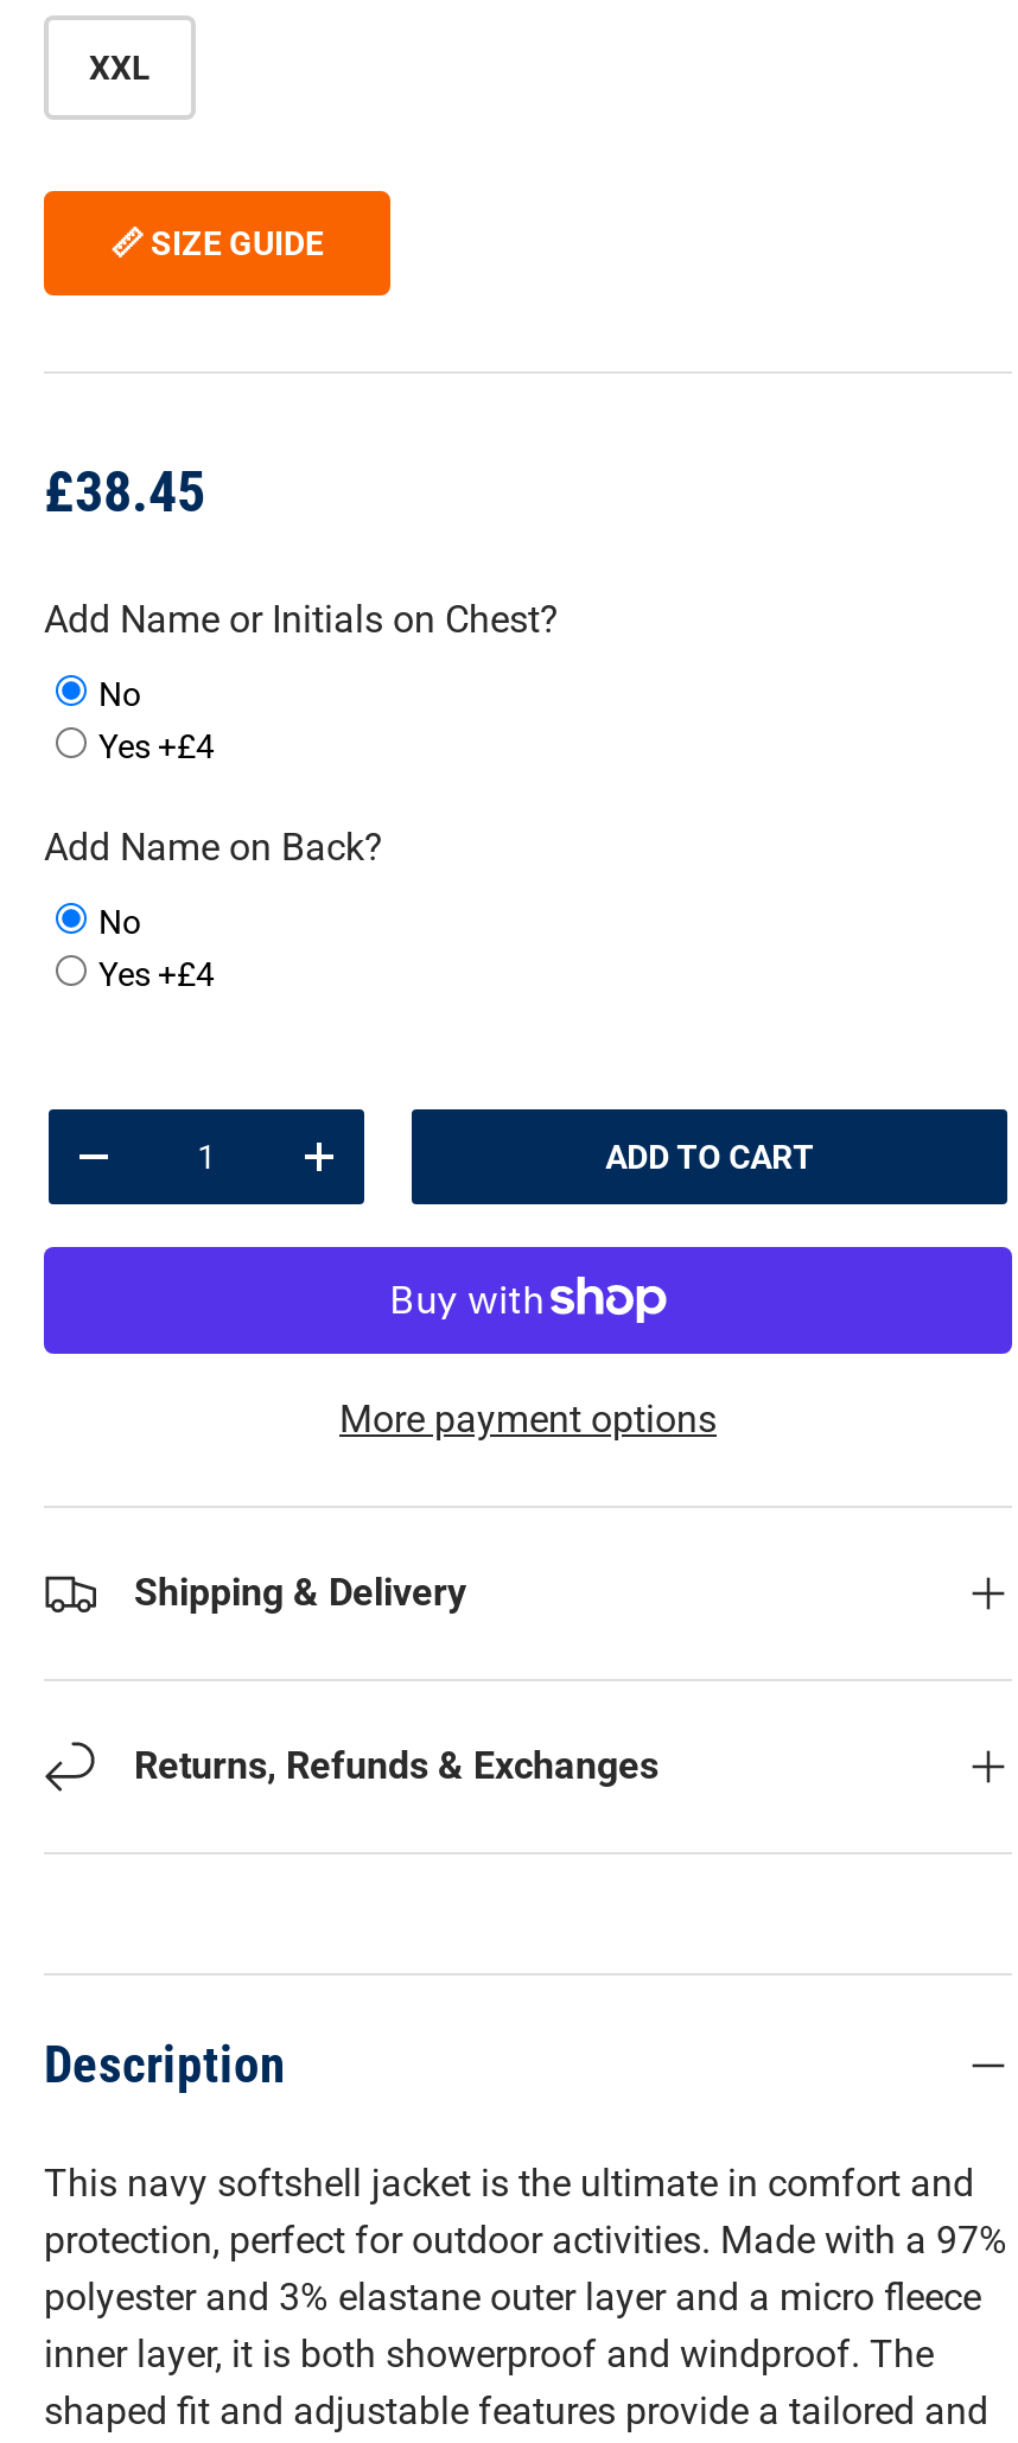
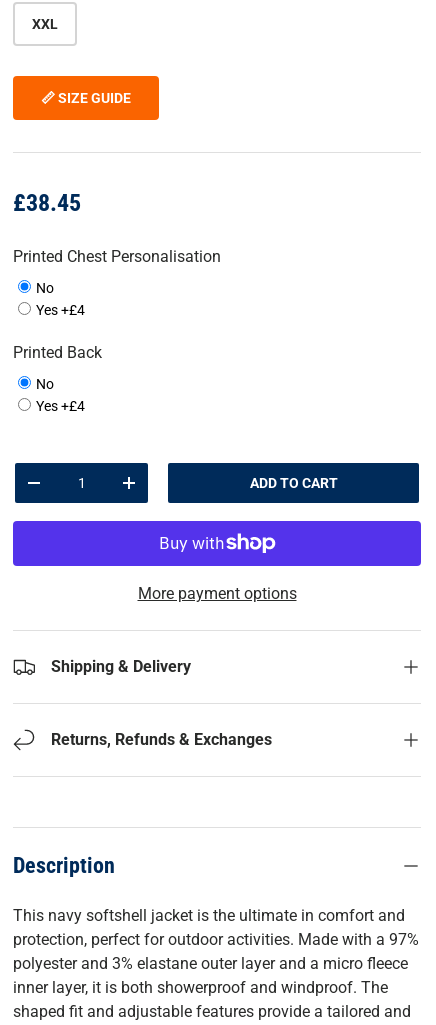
- Add Name or Initials on Chest?
+ Printed Chest Personalisation

- Add Name on Back?
+ Printed Back
